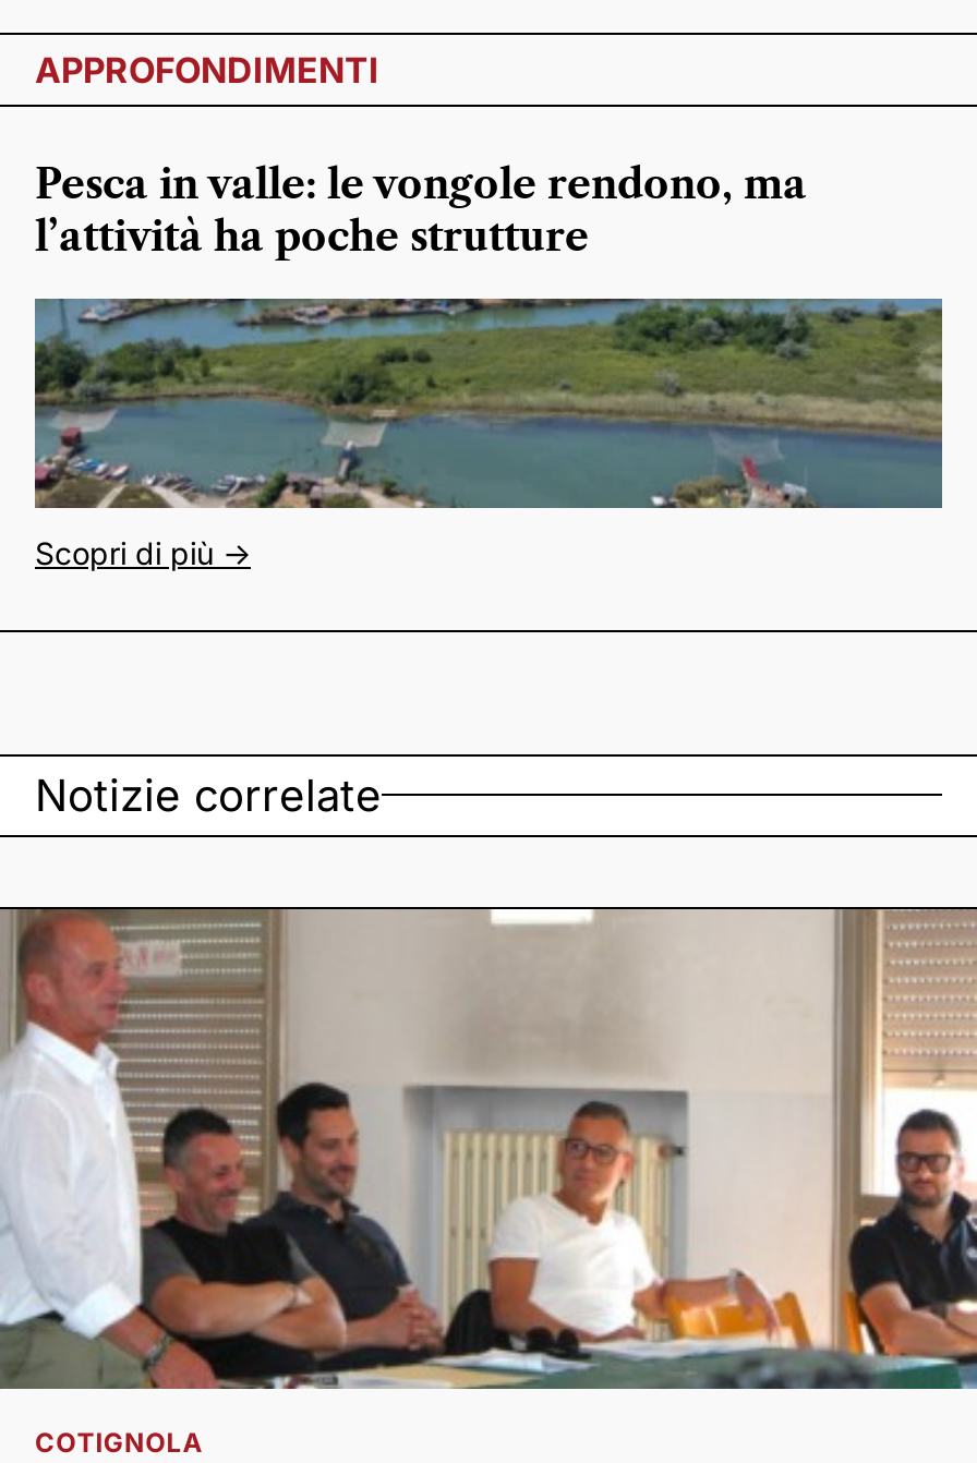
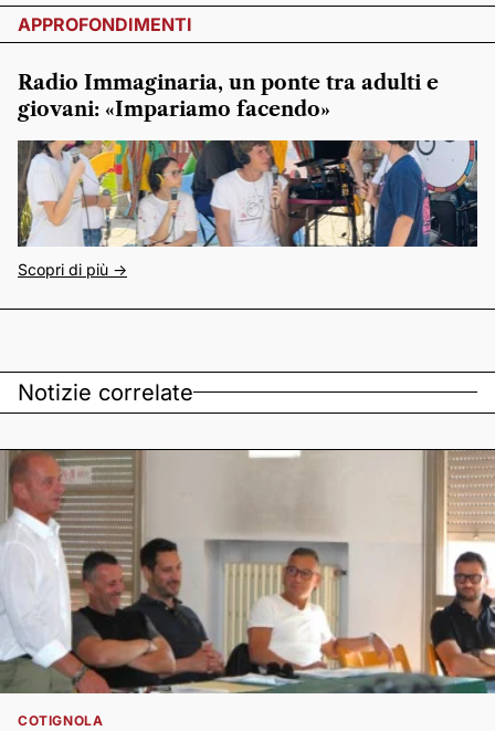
- Pesca in valle: le vongole rendono, ma
- l’attività ha poche strutture
+ Radio Immaginaria, un ponte tra adulti e
+ giovani: «Impariamo facendo»

- [image]
+ [image]
